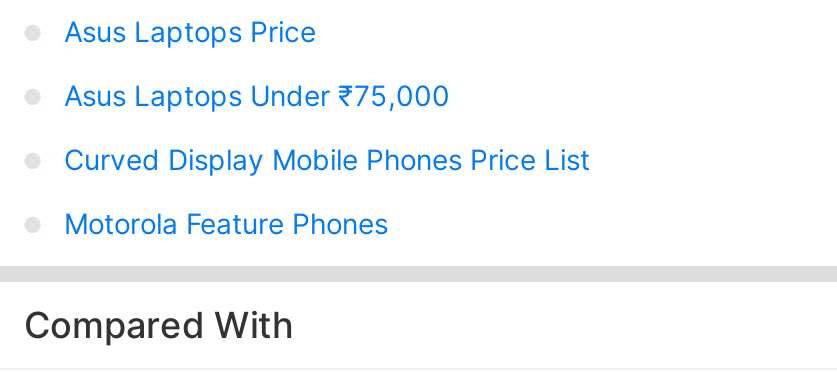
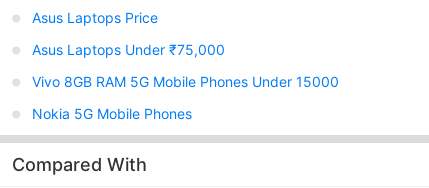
- Curved Display Mobile Phones Price List
+ Vivo 8GB RAM 5G Mobile Phones Under 15000

- Motorola Feature Phones
+ Nokia 5G Mobile Phones
